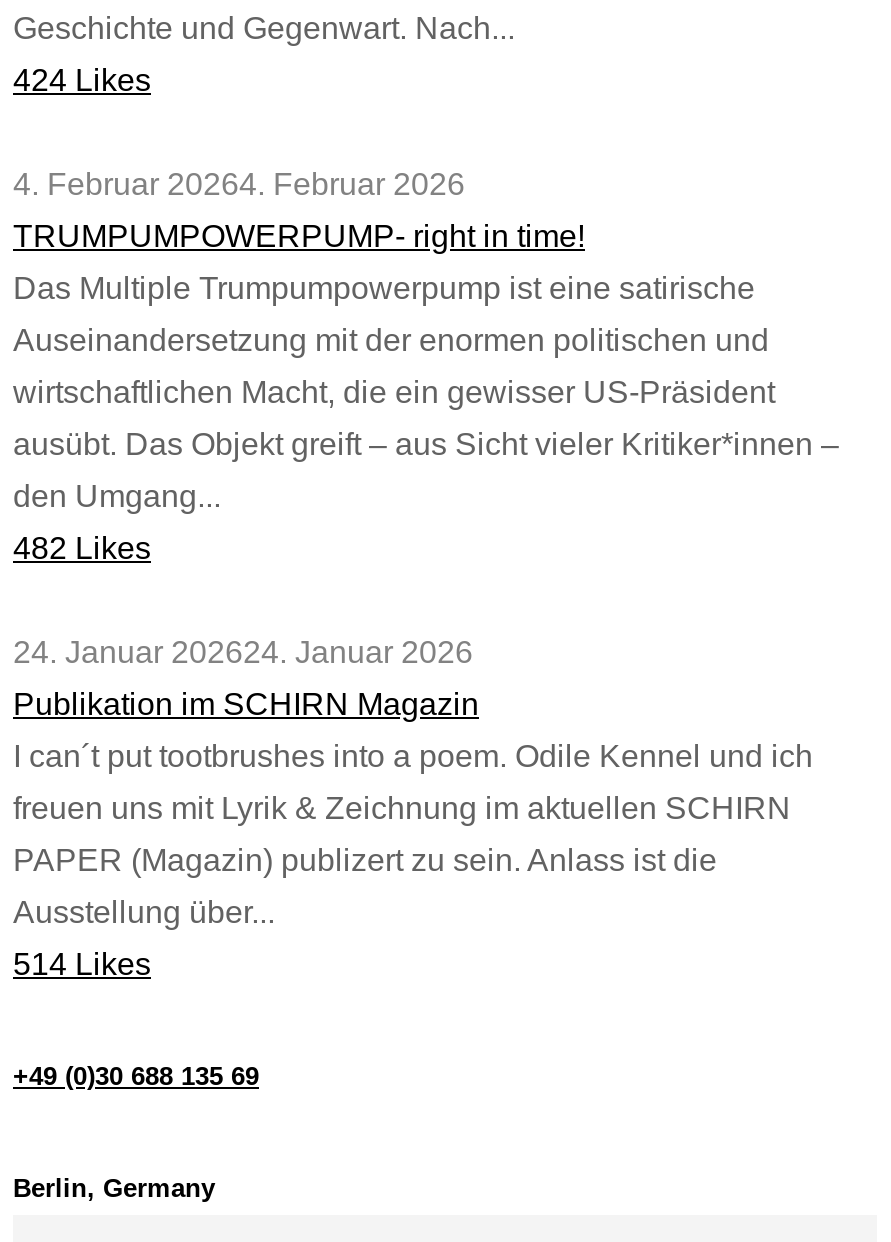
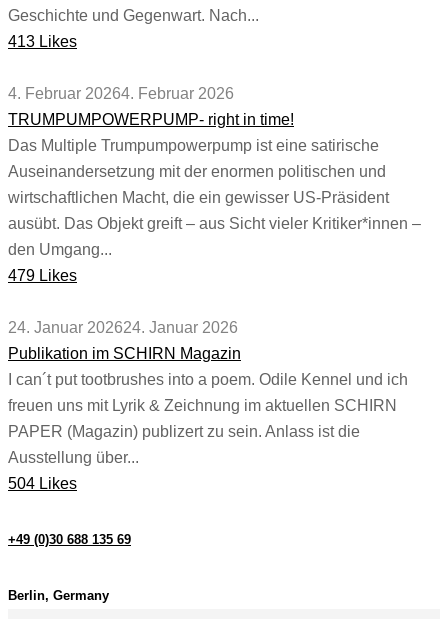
- 424 Likes
+ 413 Likes

- 482 Likes
+ 479 Likes

- 514 Likes
+ 504 Likes
